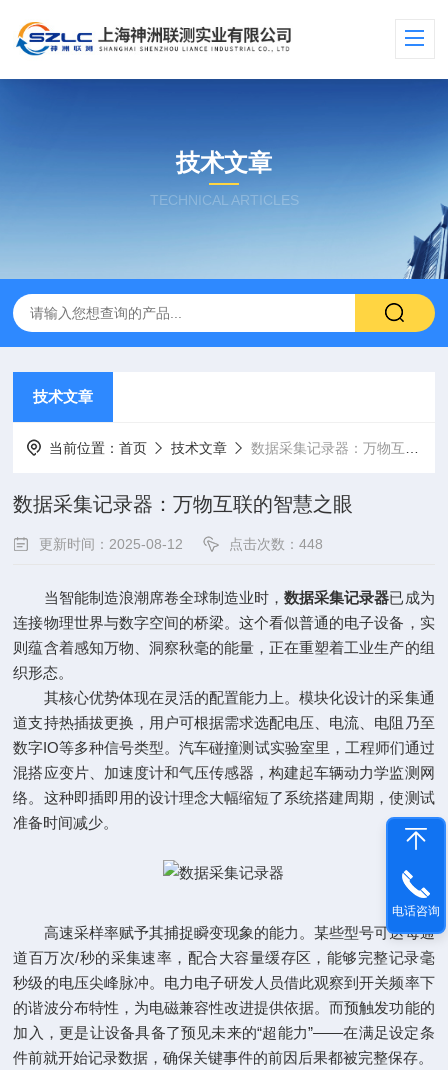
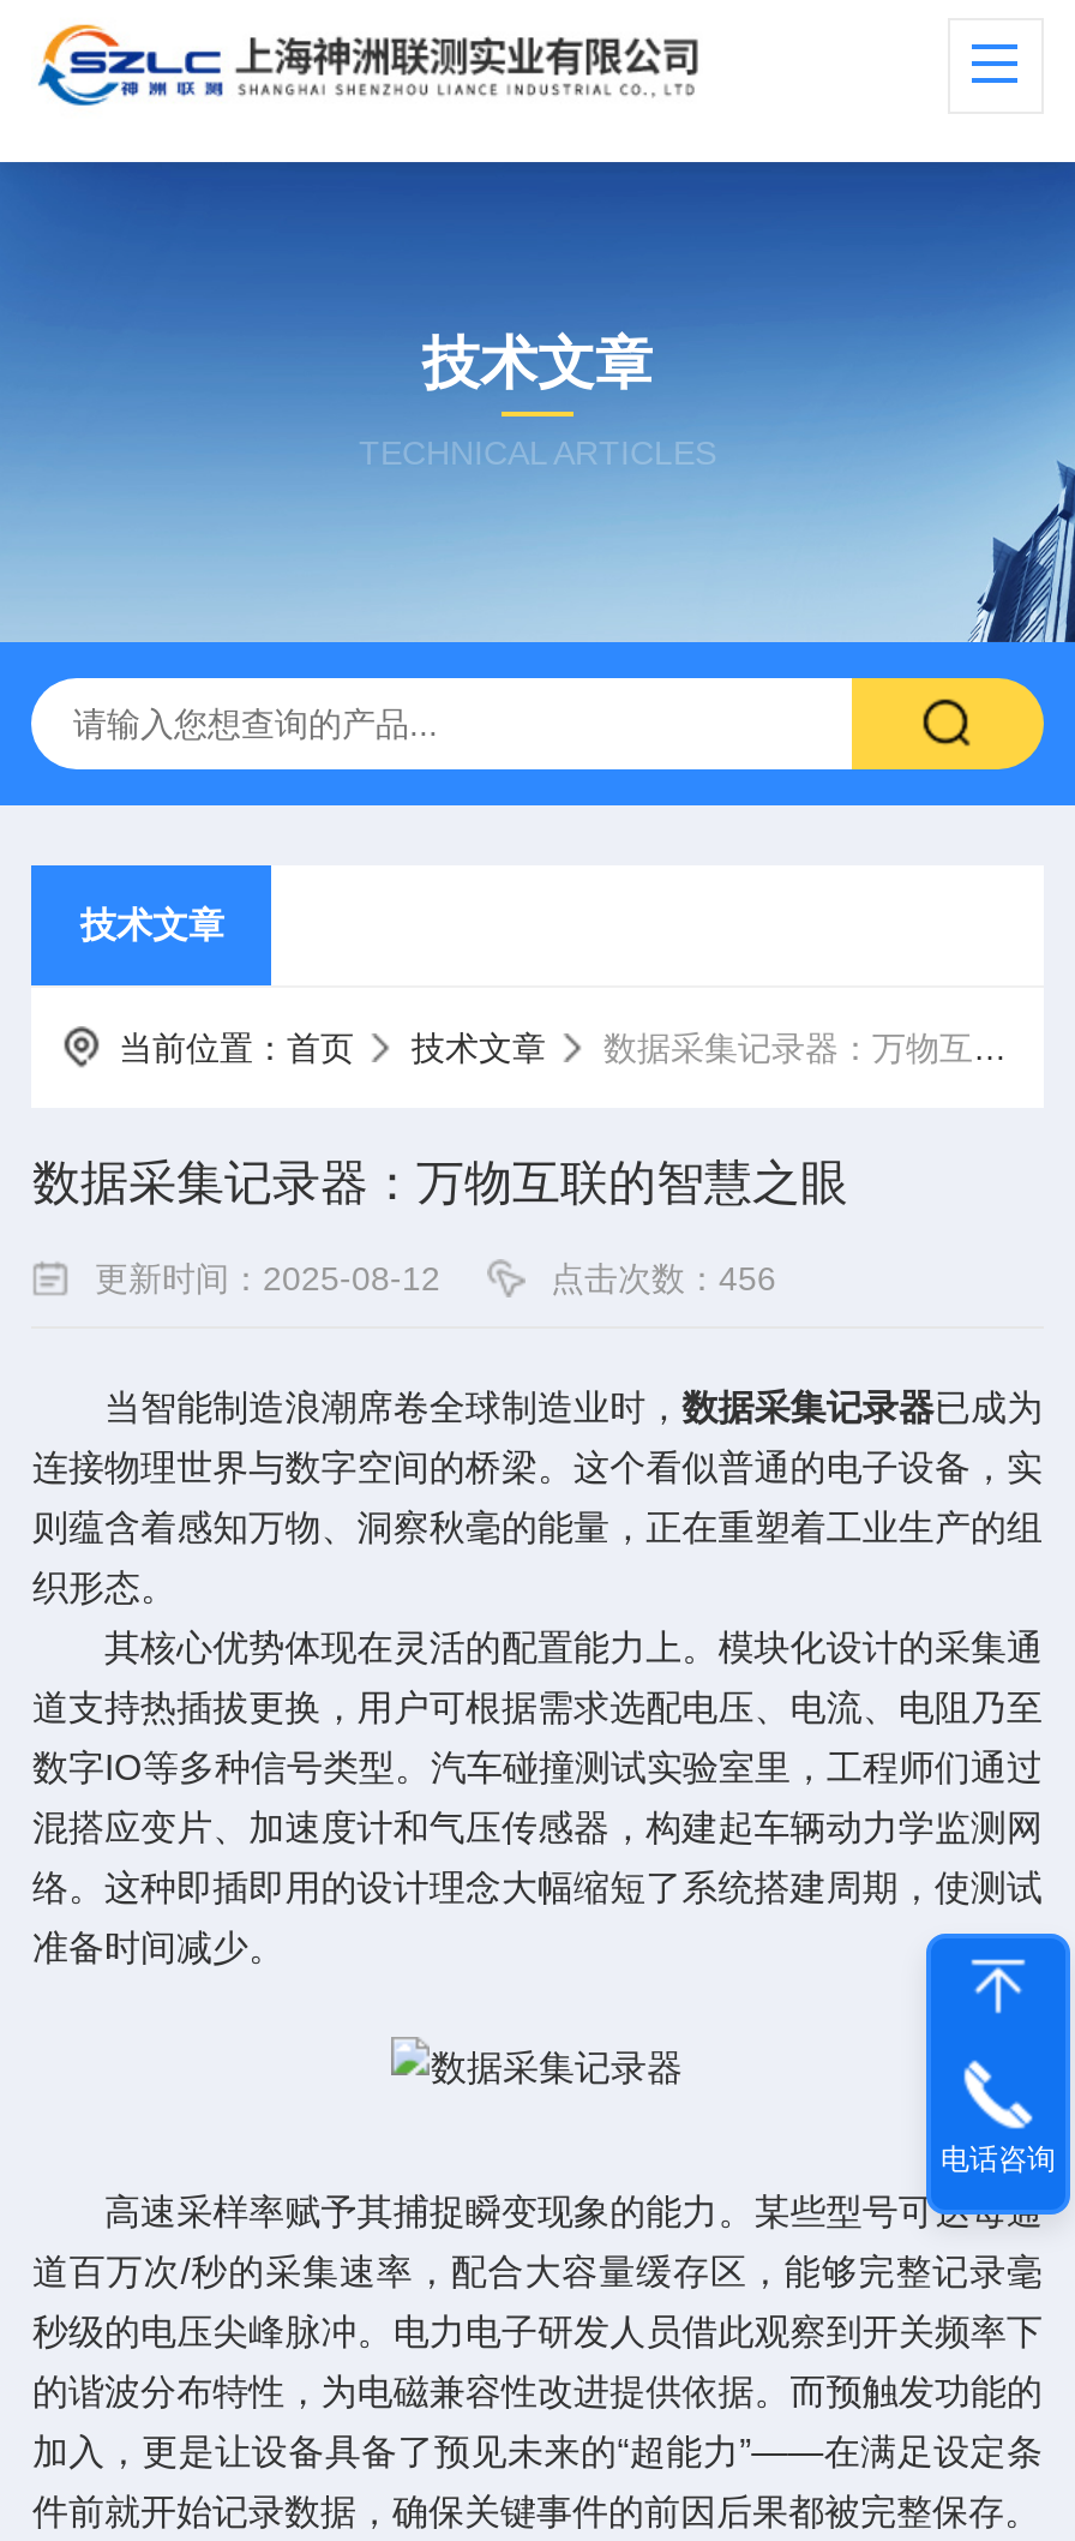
- 点击次数：448
+ 点击次数：456
